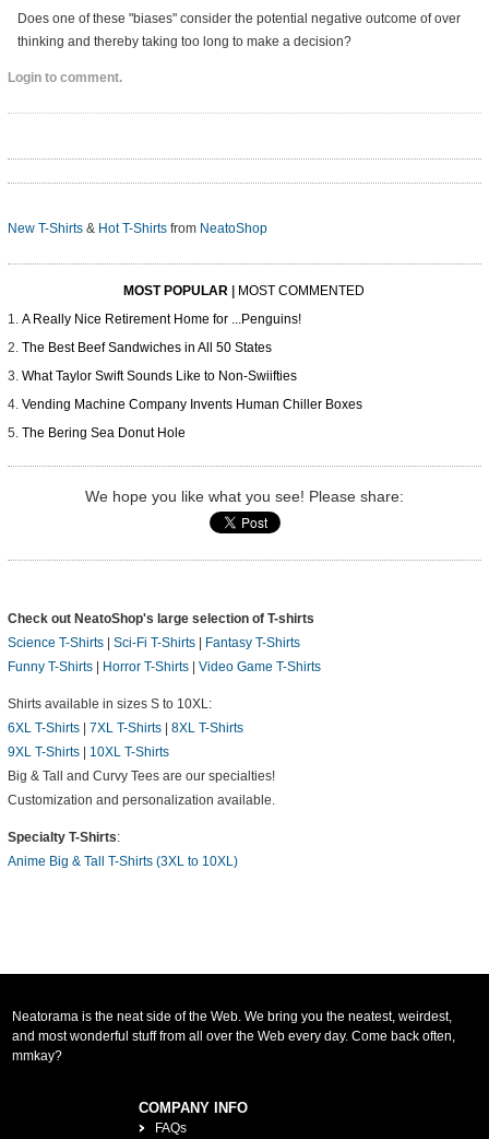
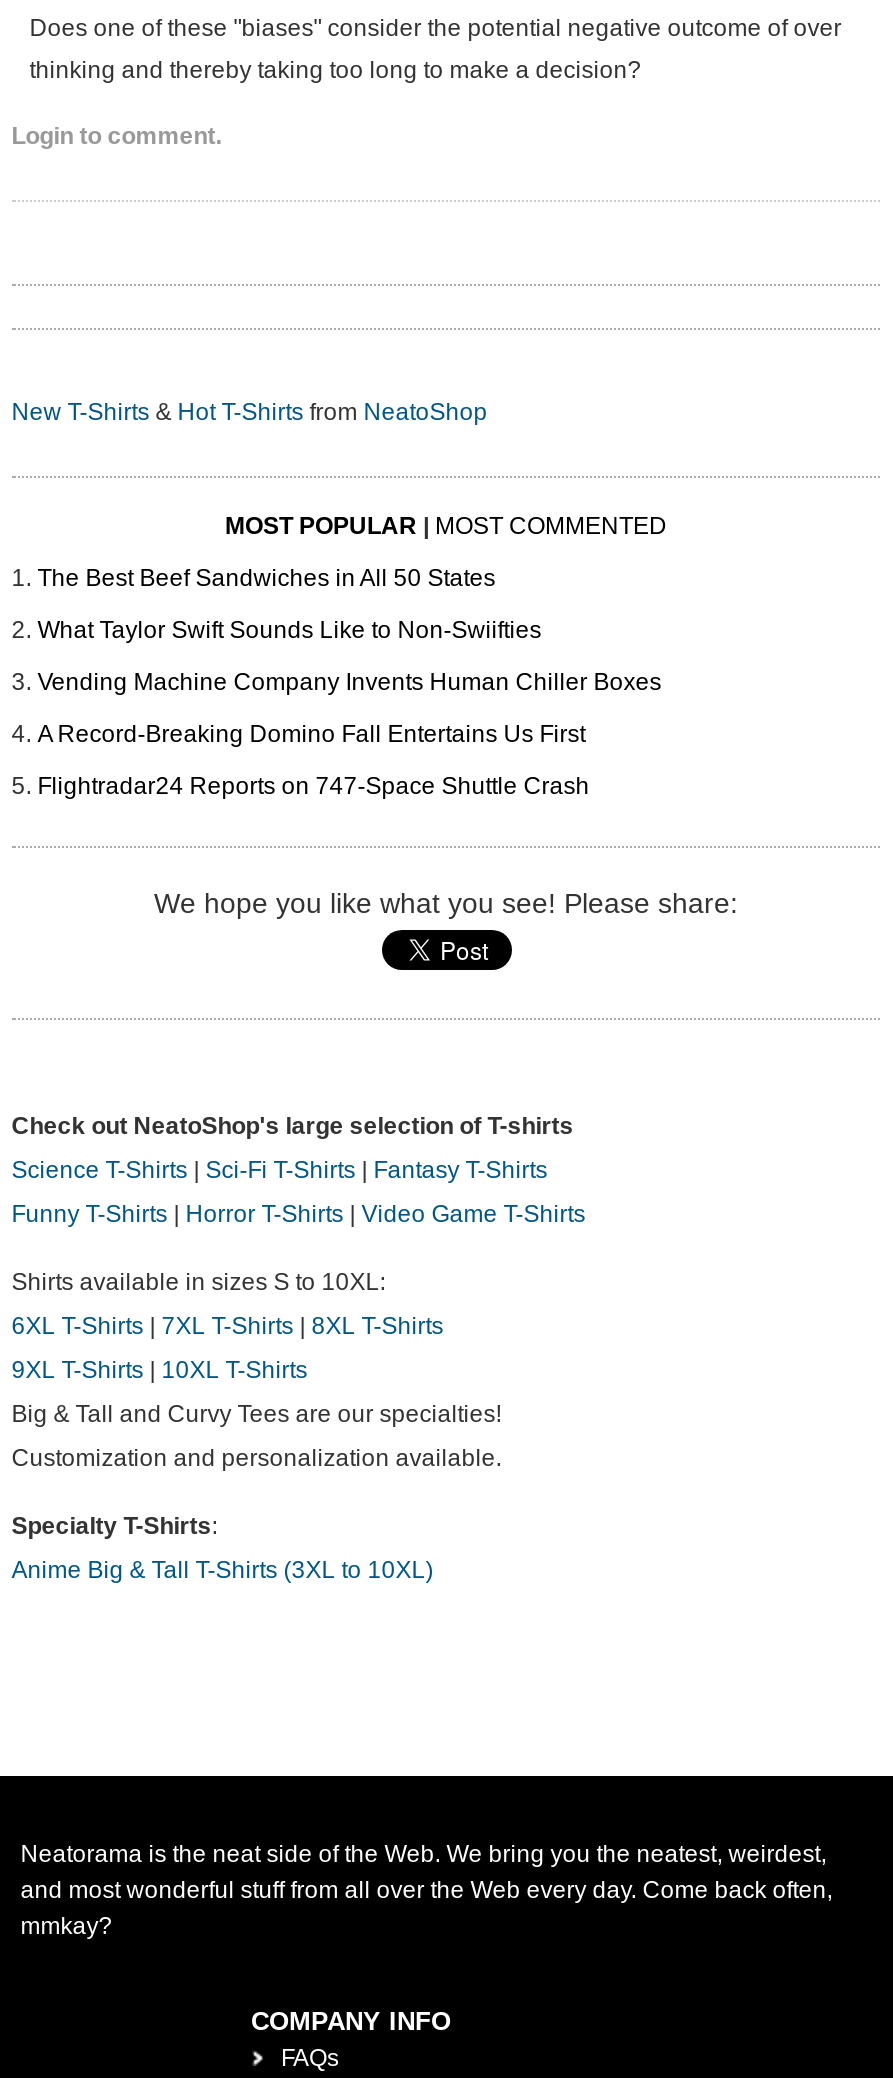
- A Really Nice Retirement Home for ...Penguins!

moved up: The Best Beef Sandwiches in All 50 States | What Taylor Swift Sounds Like to Non-Swiifties | Vending Machine Company Invents Human Chiller Boxes

- The Bering Sea Donut Hole
+ A Record-Breaking Domino Fall Entertains Us First
+ Flightradar24 Reports on 747-Space Shuttle Crash
